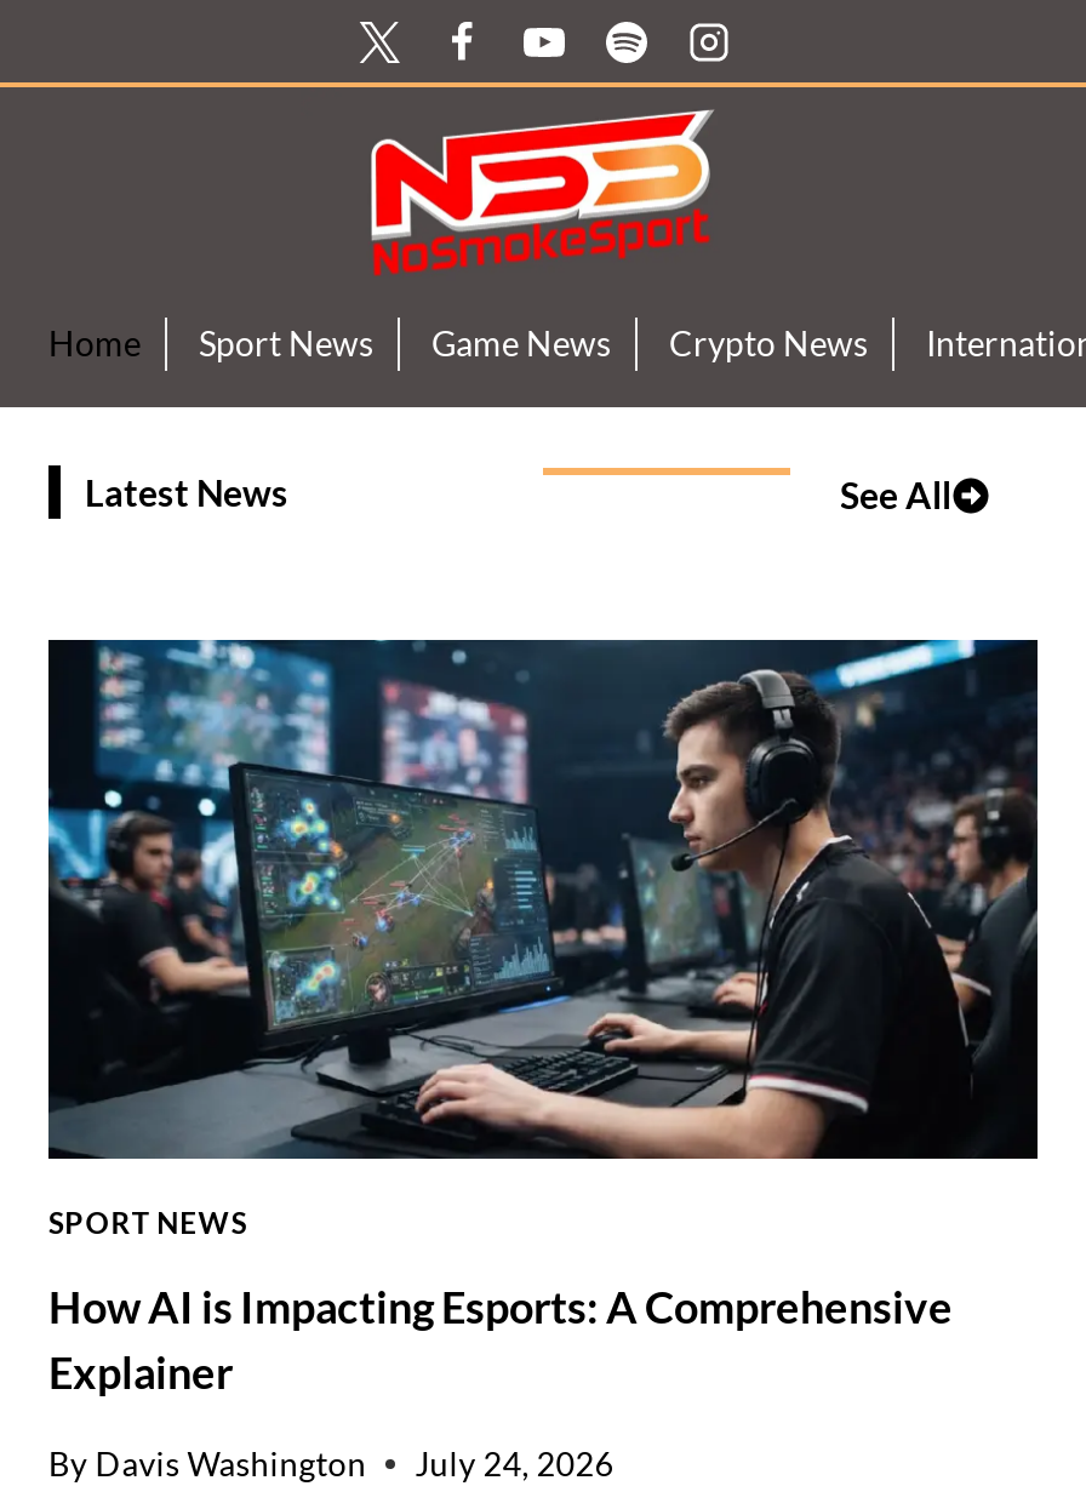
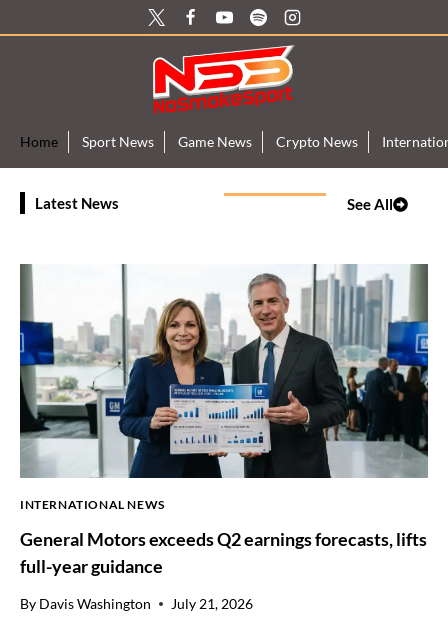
- [image]
- SPORT NEWS
+ [image]
+ INTERNATIONAL NEWS

- How AI is Impacting Esports: A Comprehensive
- Explainer
+ General Motors exceeds Q2 earnings forecasts, lifts
+ full-year guidance

- By Davis Washington July 24, 2026
+ By Davis Washington July 21, 2026
